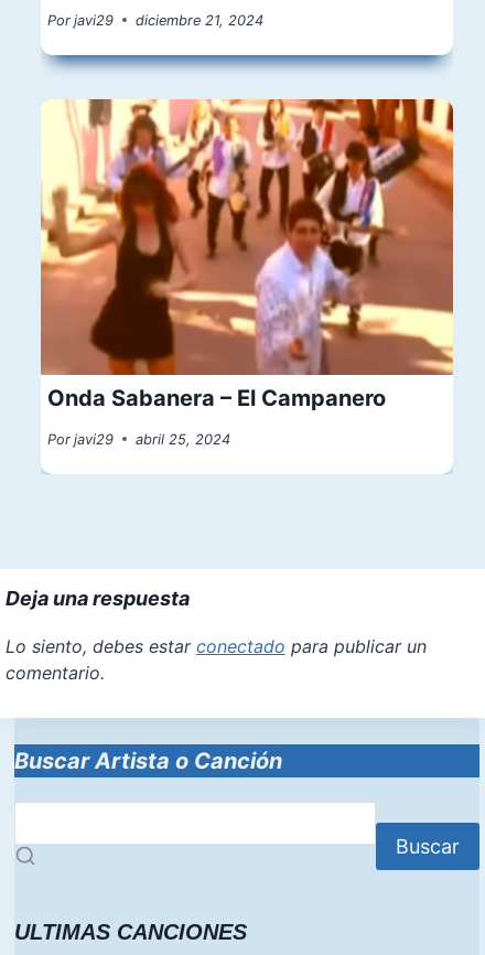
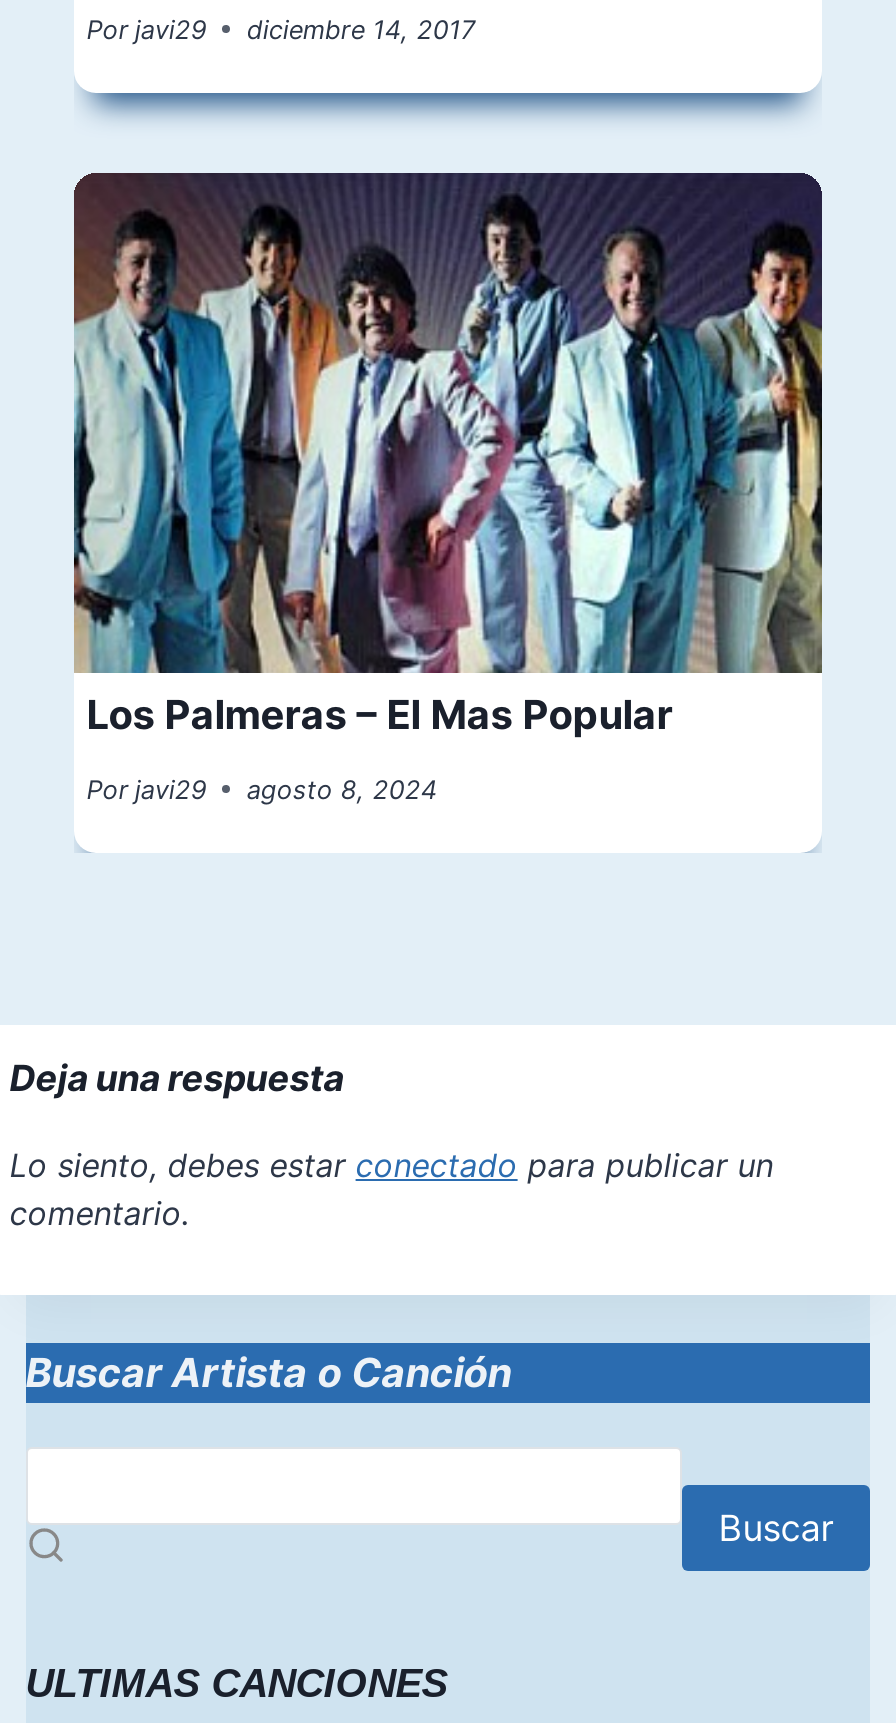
- Por javi29 diciembre 21, 2024
+ Por javi29 diciembre 14, 2017

- [image]
- Onda Sabanera – El Campanero
+ [image]
+ Los Palmeras – El Mas Popular

- Por javi29 abril 25, 2024
+ Por javi29 agosto 8, 2024
